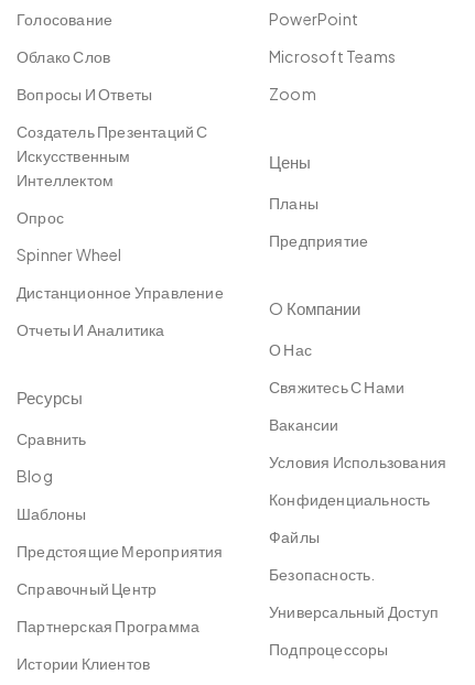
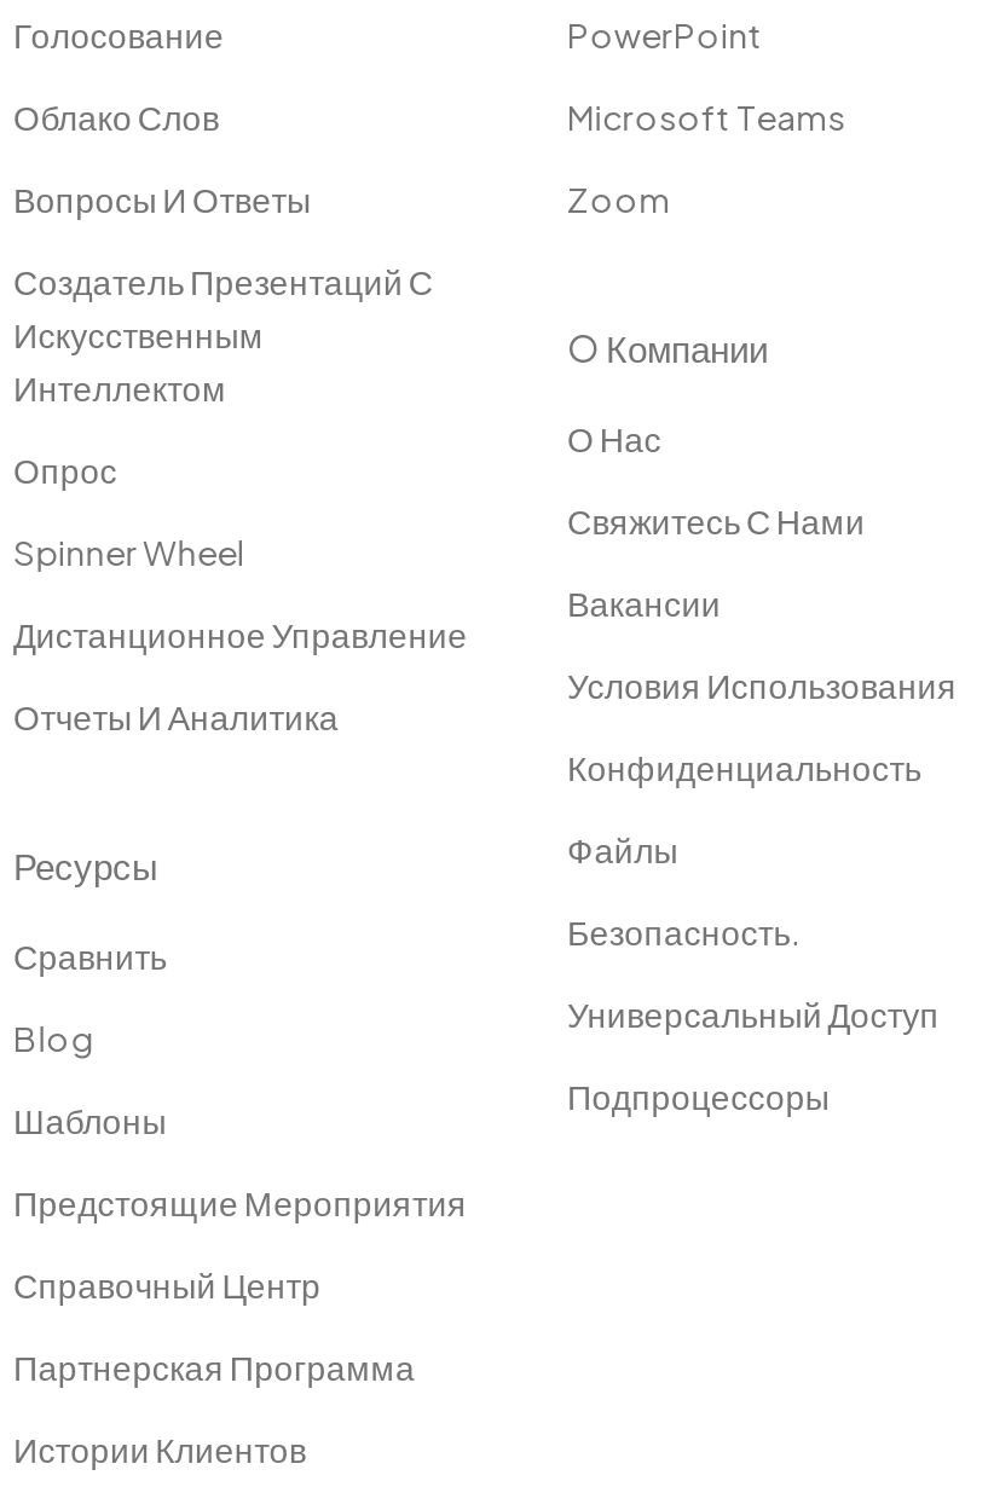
- Цены
- Планы
- Предприятие

moved up: O Компании | О Нас | Свяжитесь С Нами | ... | Универсальный Доступ | Подпроцессоры
